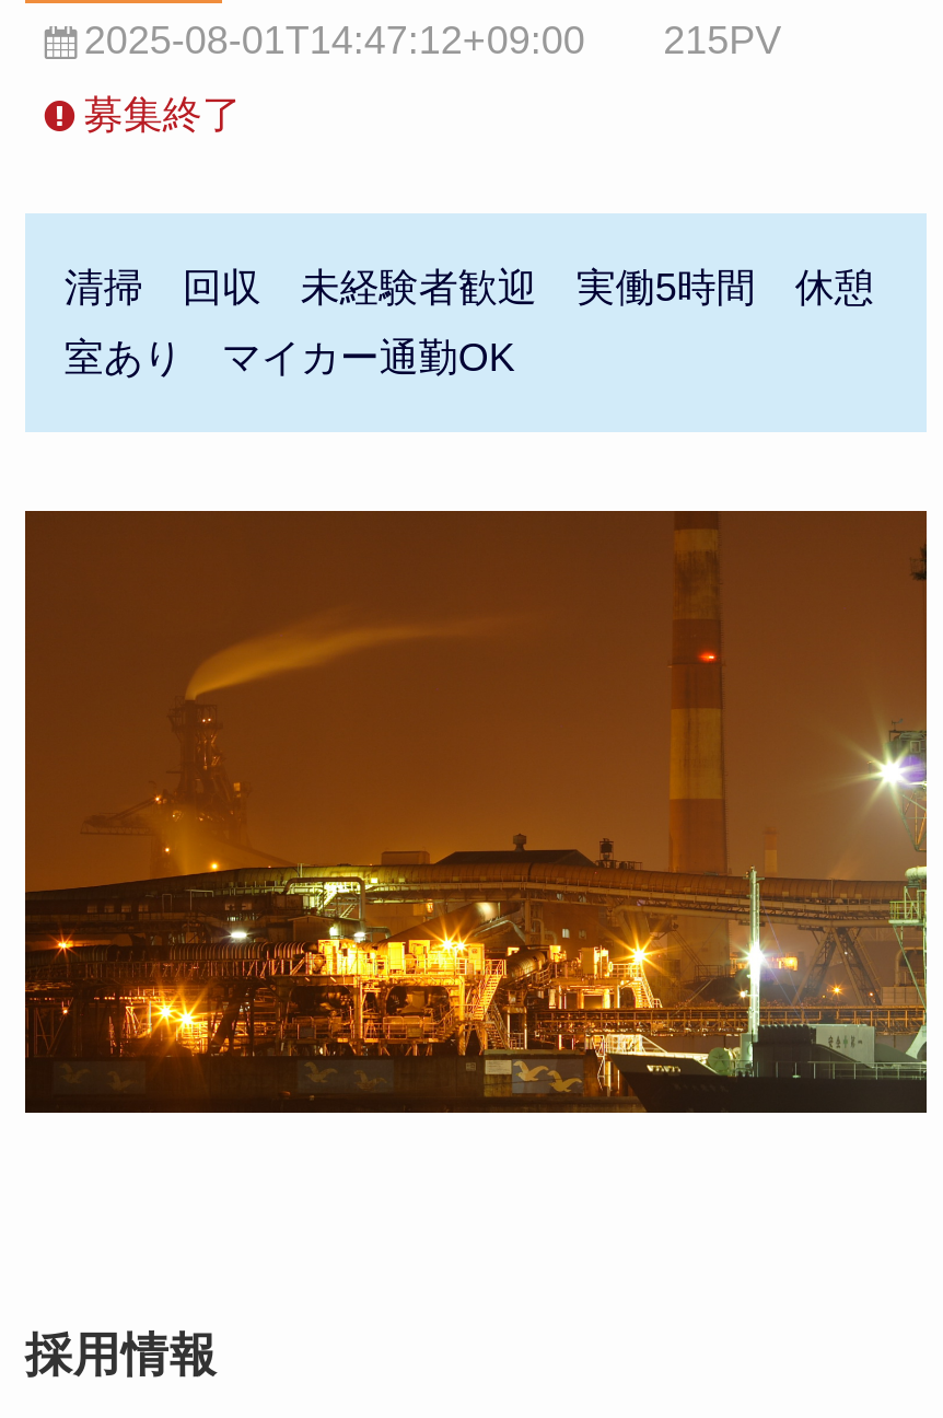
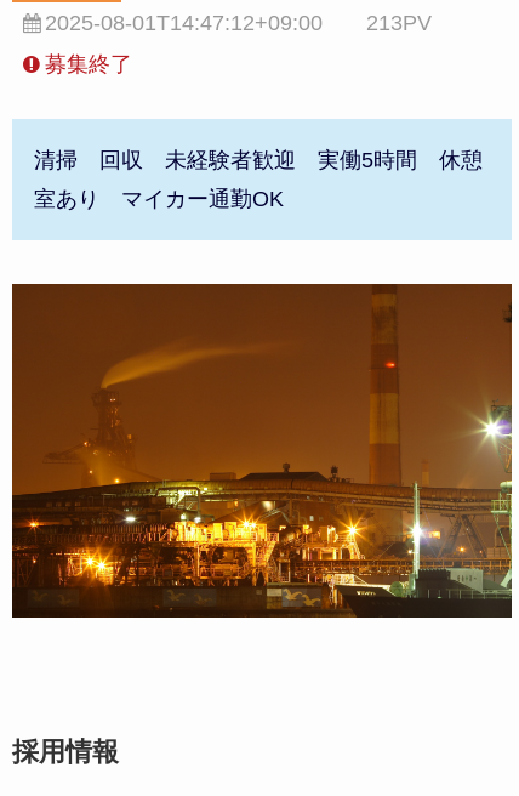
- 2025-08-01T14:47:12+09:00 215PV
+ 2025-08-01T14:47:12+09:00 213PV
